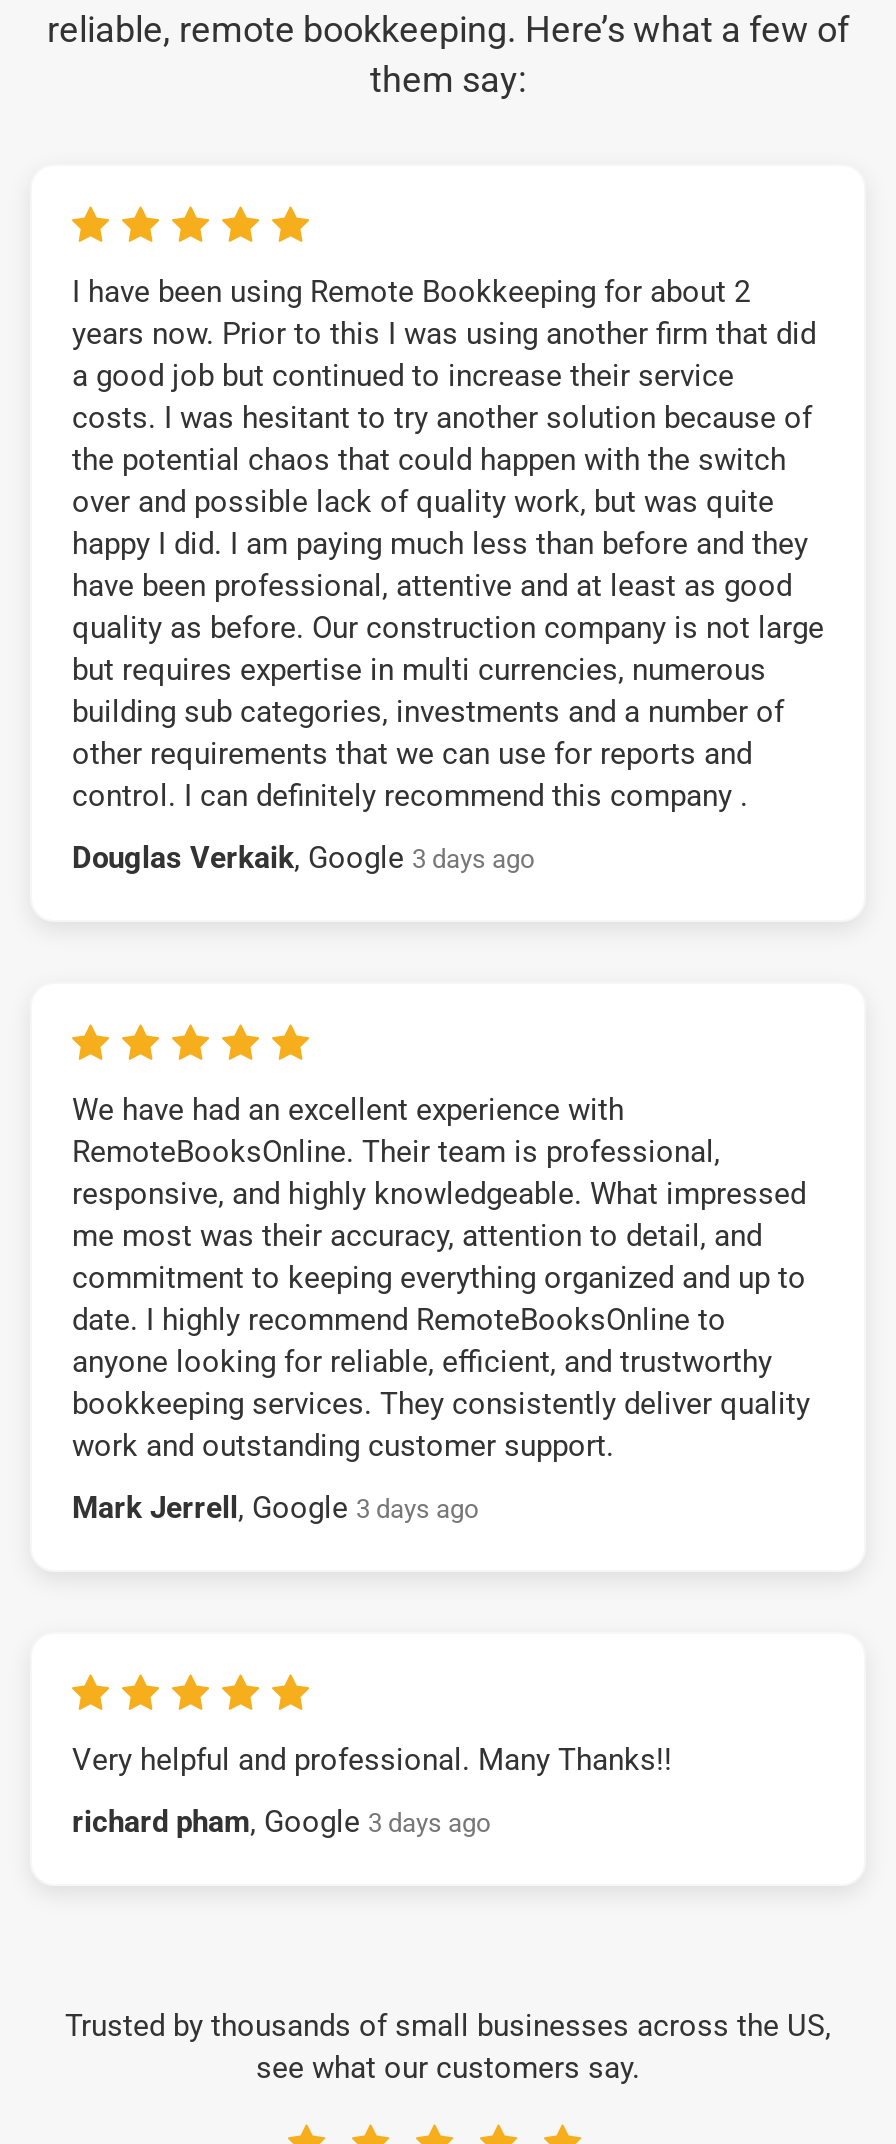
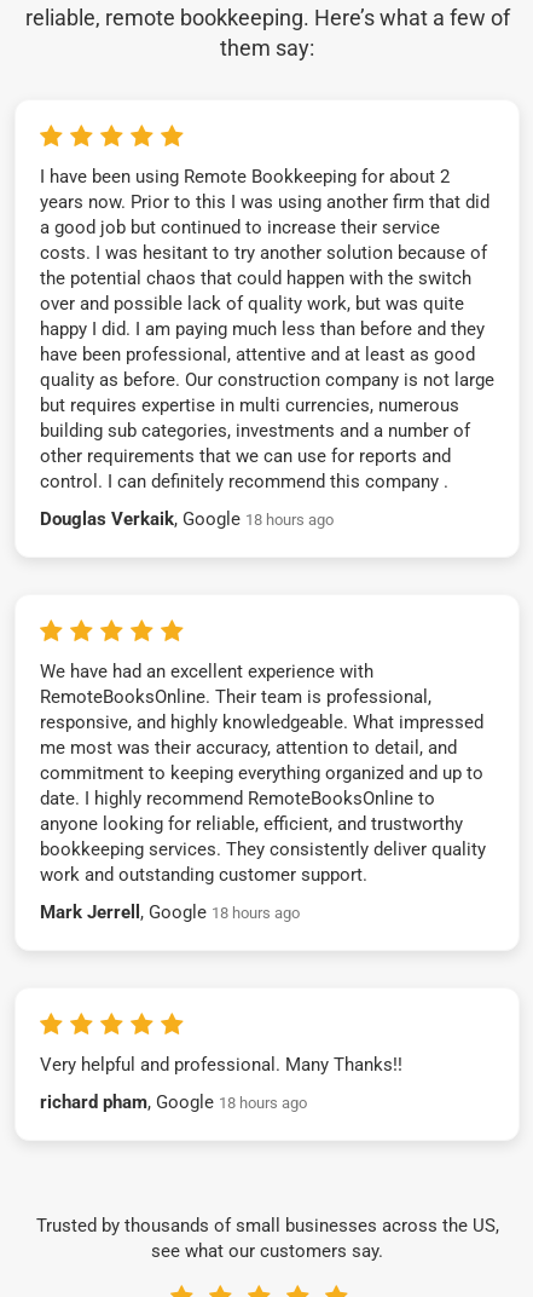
- Douglas Verkaik, Google 3 days ago
+ Douglas Verkaik, Google 18 hours ago

- Mark Jerrell, Google 3 days ago
+ Mark Jerrell, Google 18 hours ago

- richard pham, Google 3 days ago
+ richard pham, Google 18 hours ago
